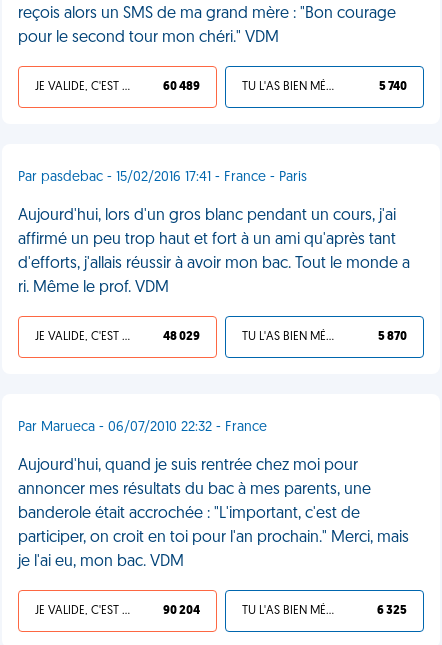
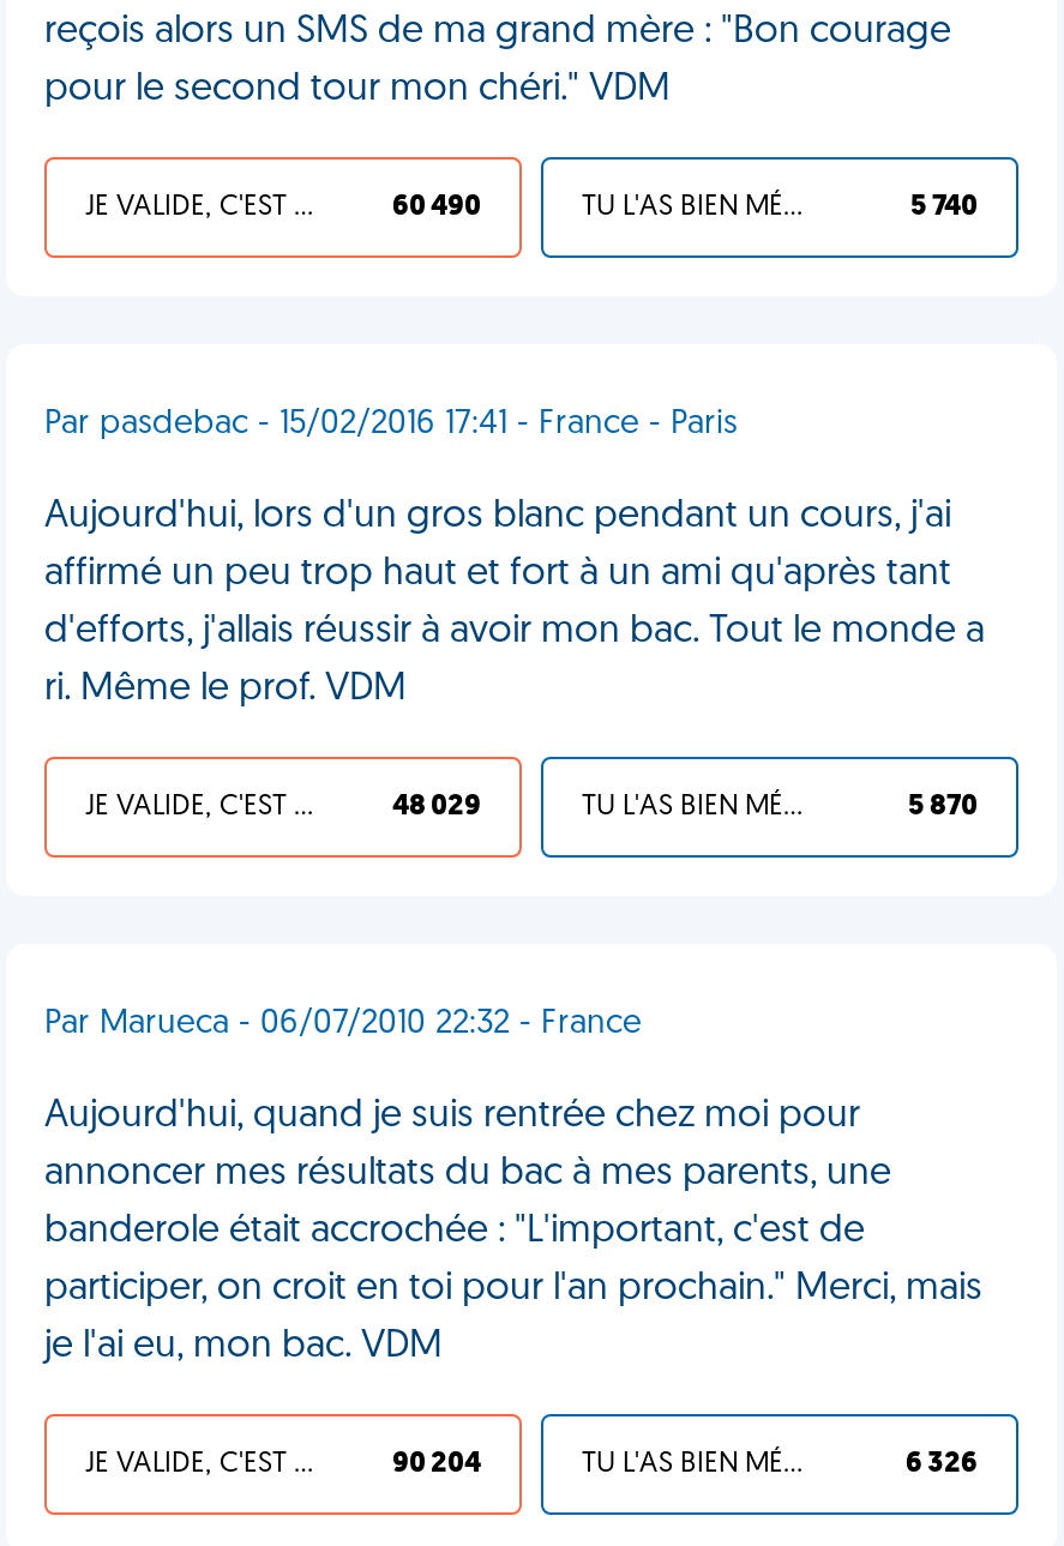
- 60 489
+ 60 490

- 6 325
+ 6 326
